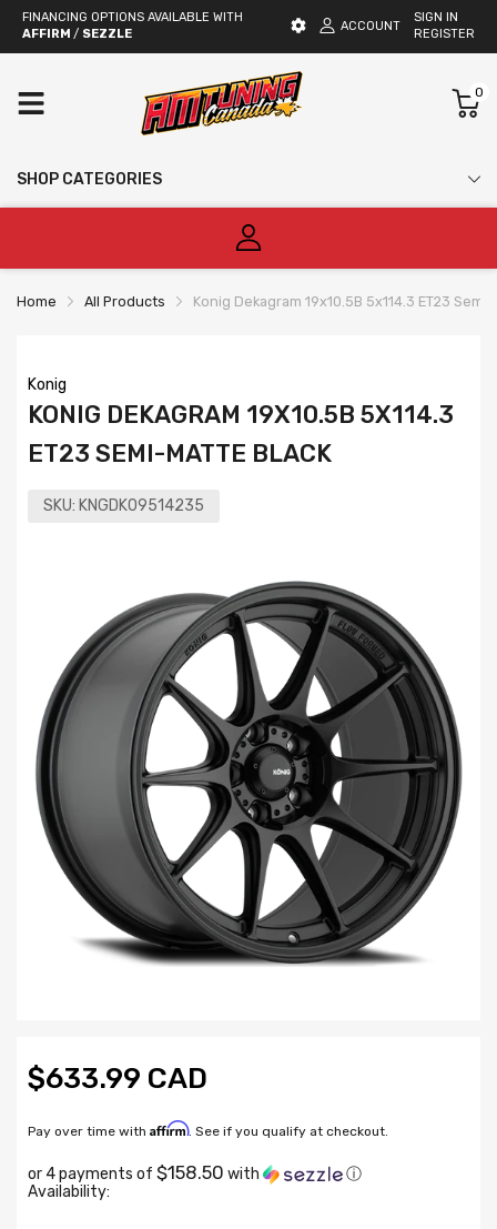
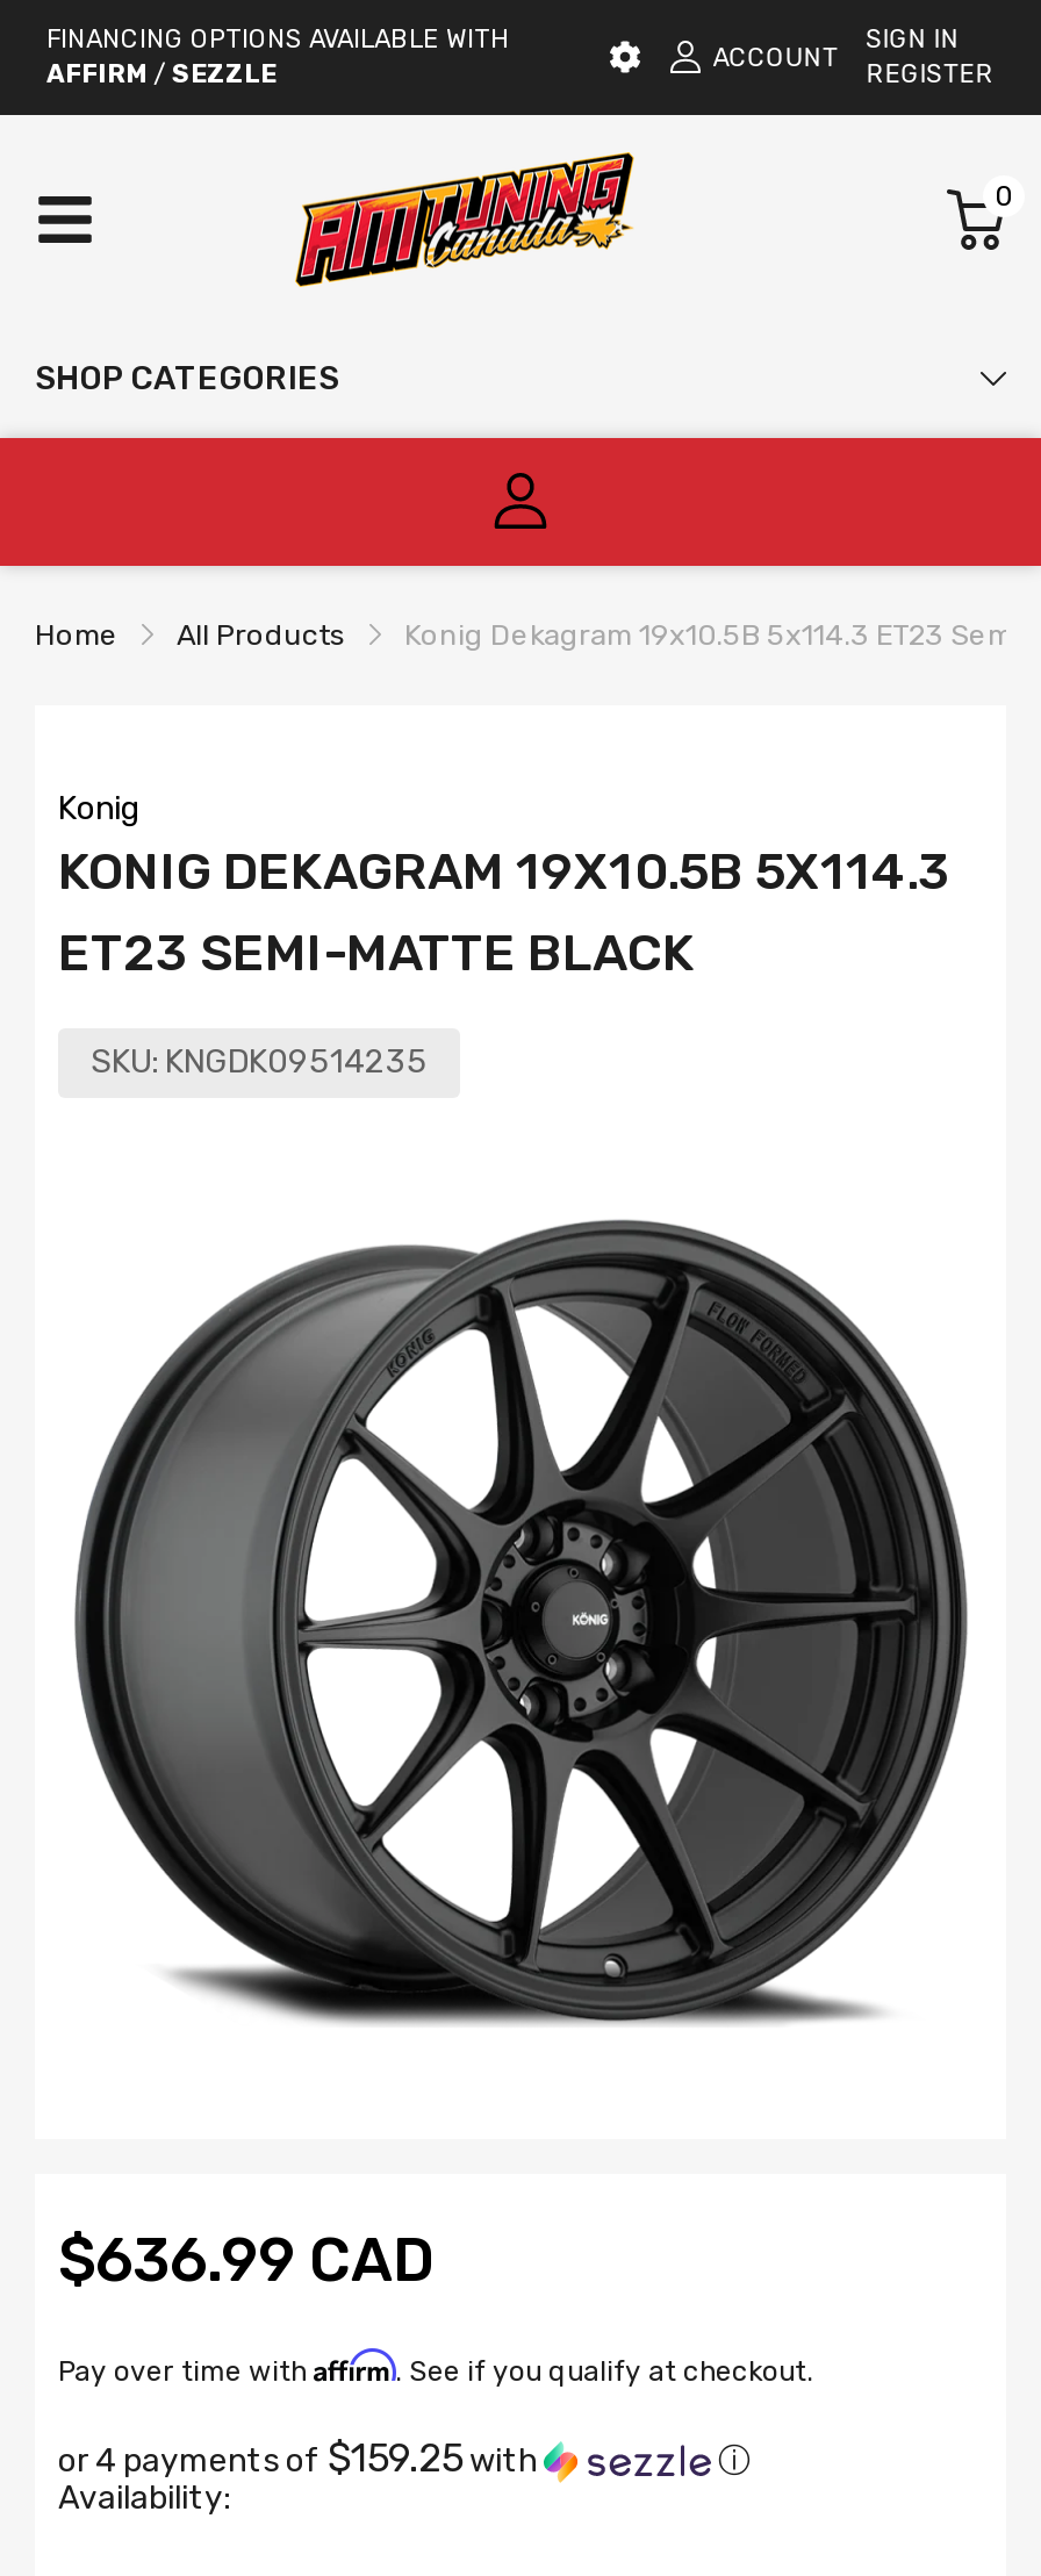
- $633.99 CAD
+ $636.99 CAD

- or 4 payments of $158.50 with
+ or 4 payments of $159.25 with
